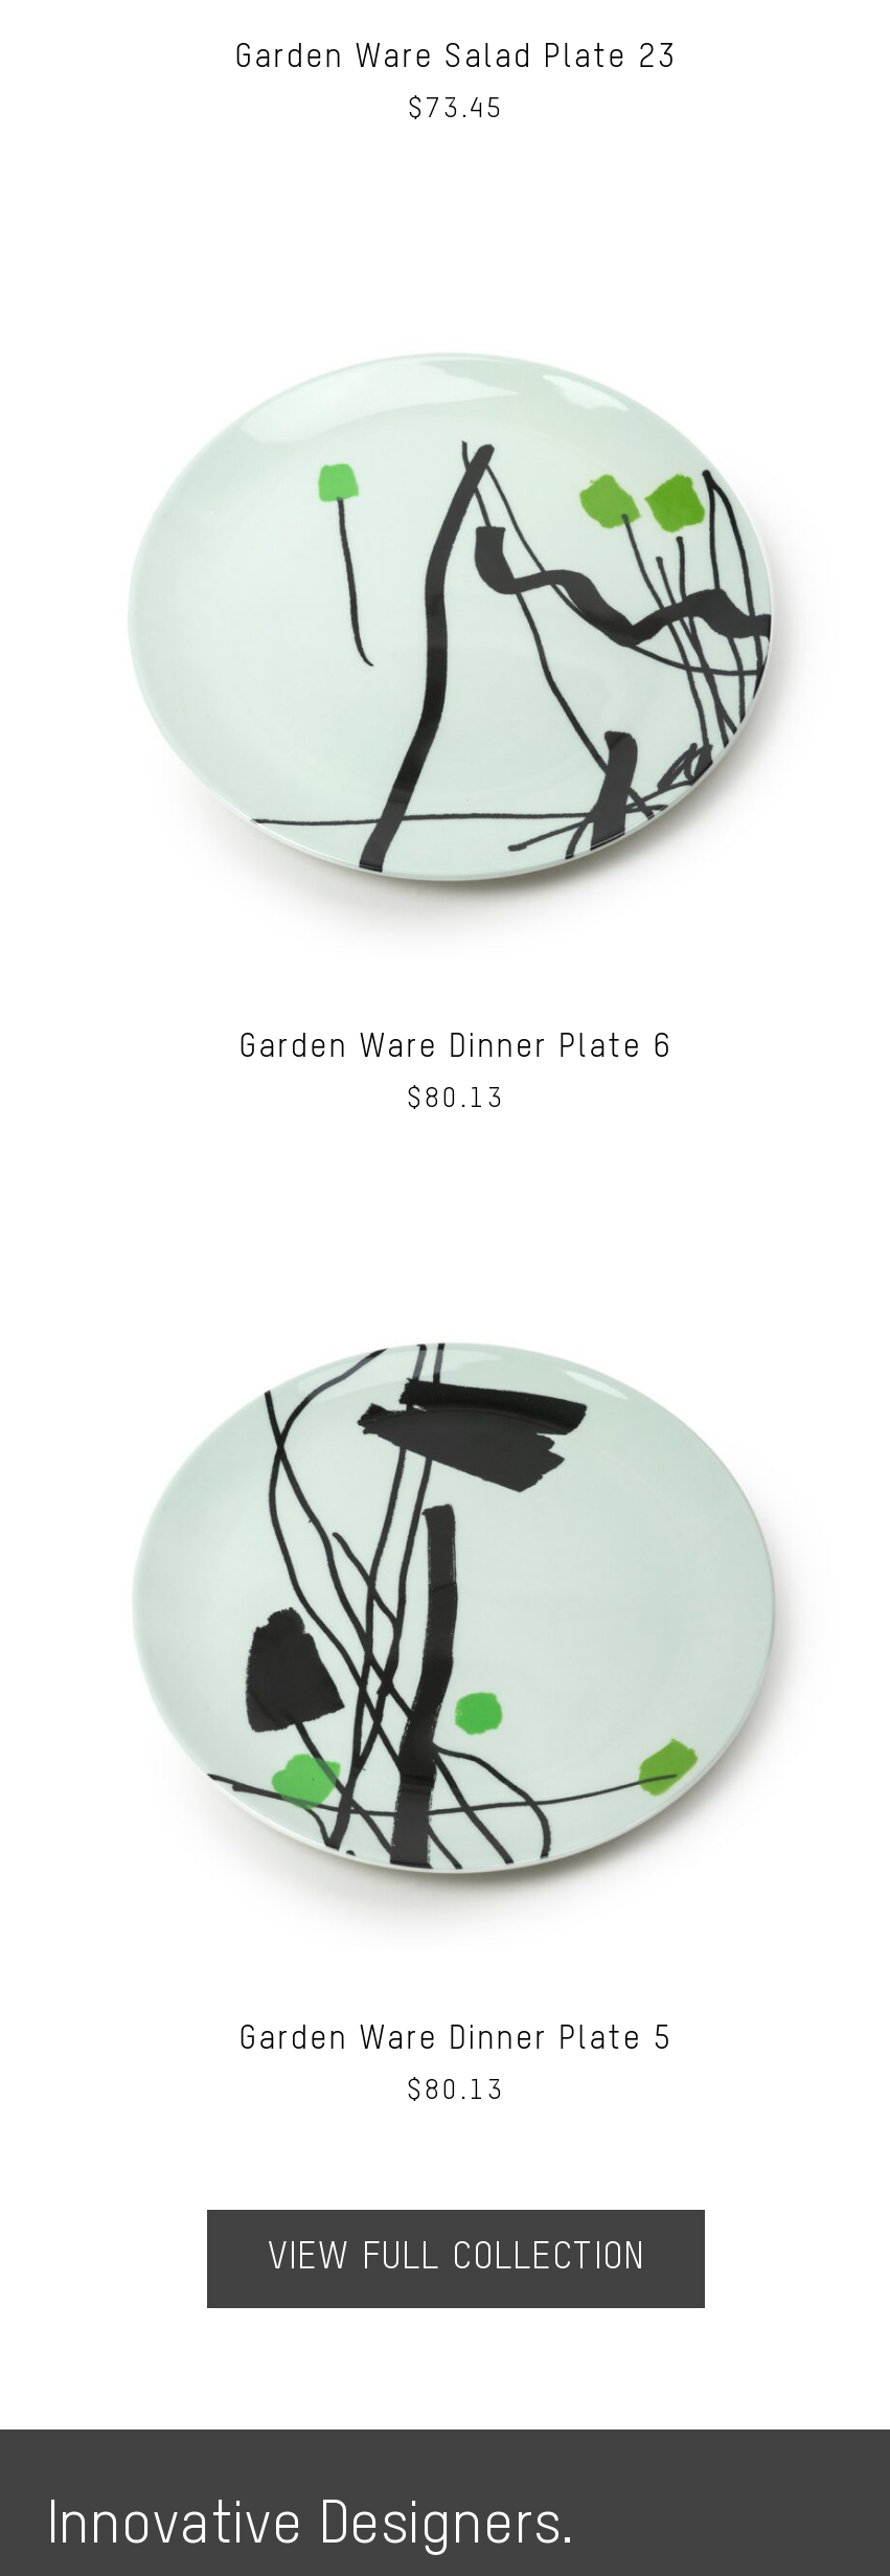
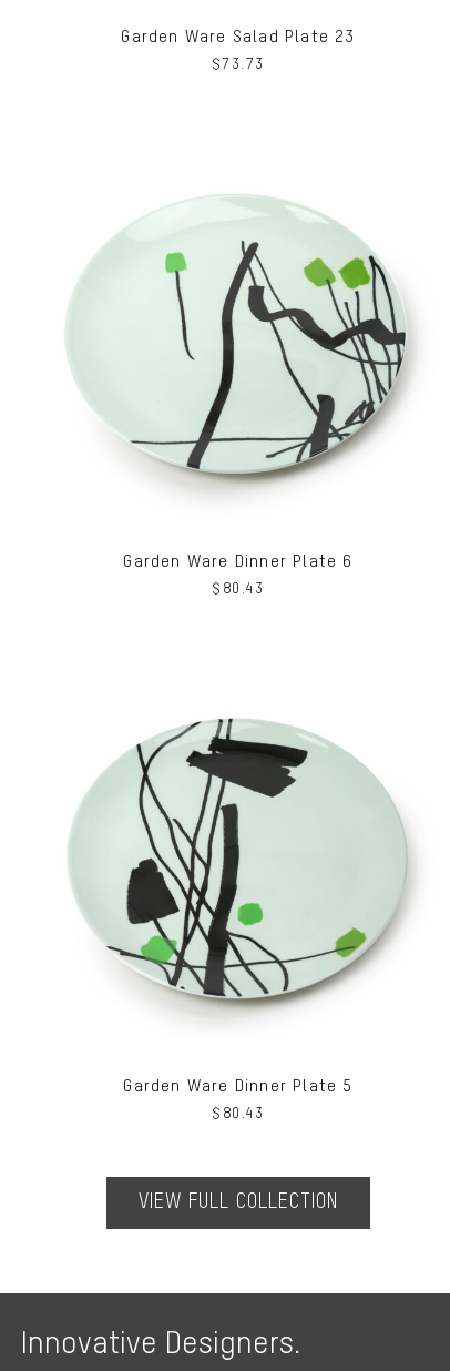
- $73.45
+ $73.73

- $80.13
+ $80.43

- $80.13
+ $80.43
